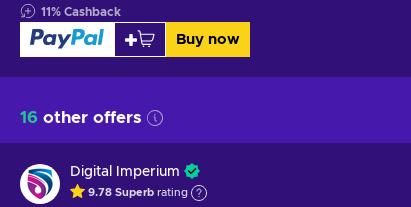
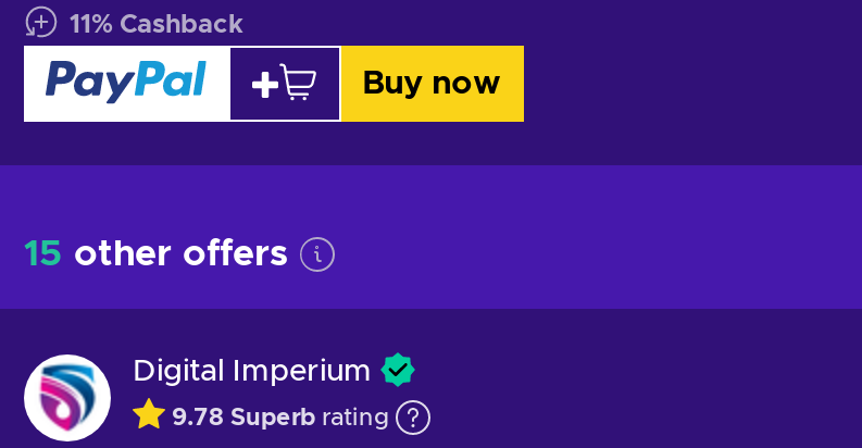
- 16 other offers
+ 15 other offers
